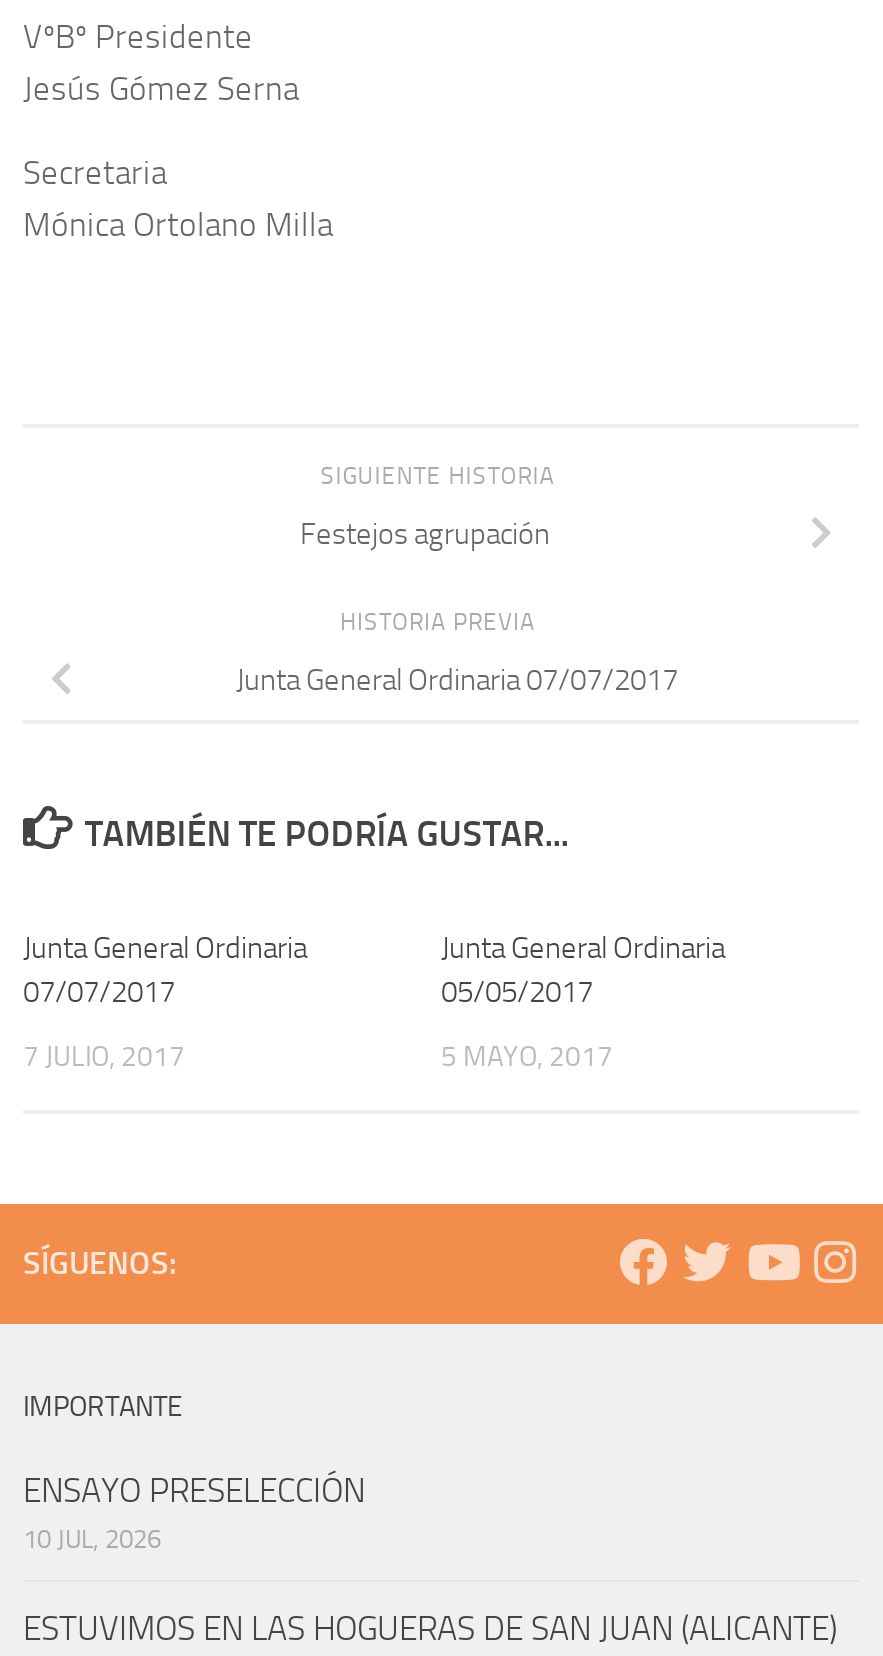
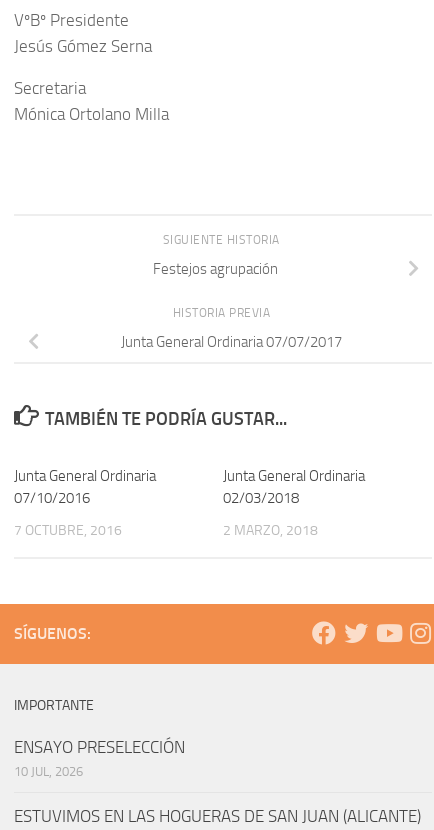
- 07/07/2017
+ 07/10/2016

- 05/05/2017
+ 02/03/2018

- 7 JULIO, 2017
+ 7 OCTUBRE, 2016

- 5 MAYO, 2017
+ 2 MARZO, 2018
